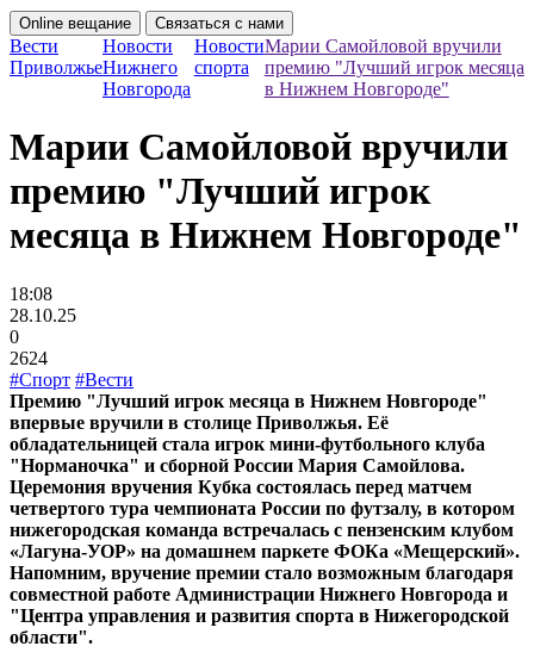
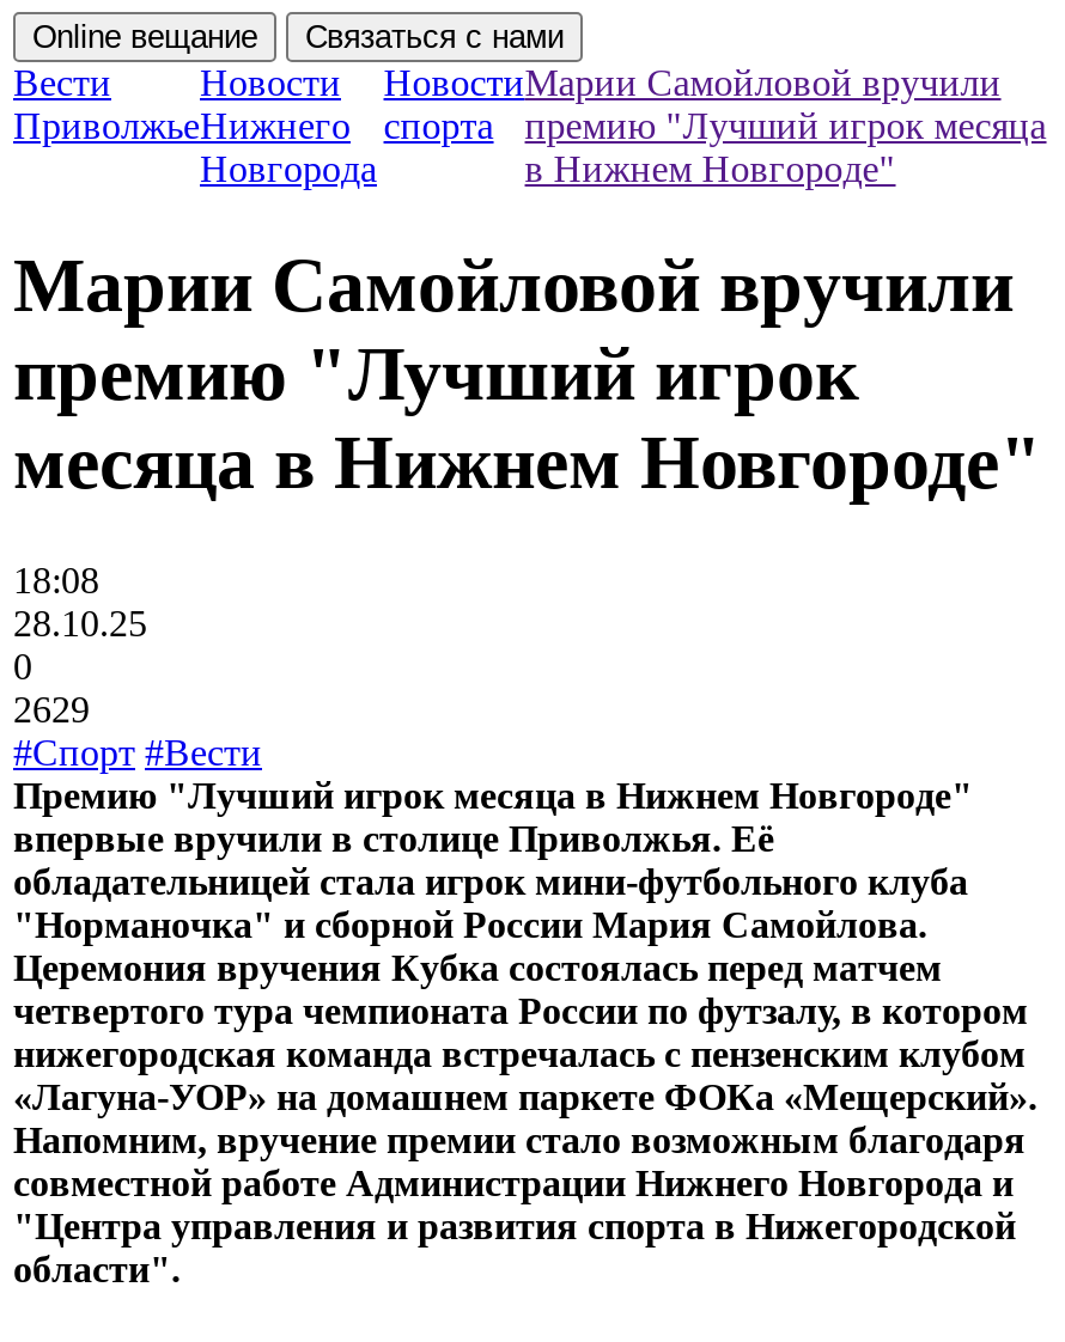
- 2624
+ 2629
